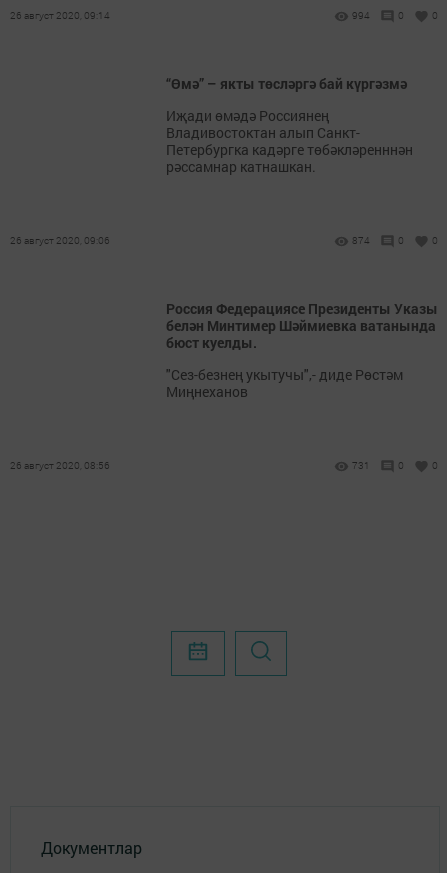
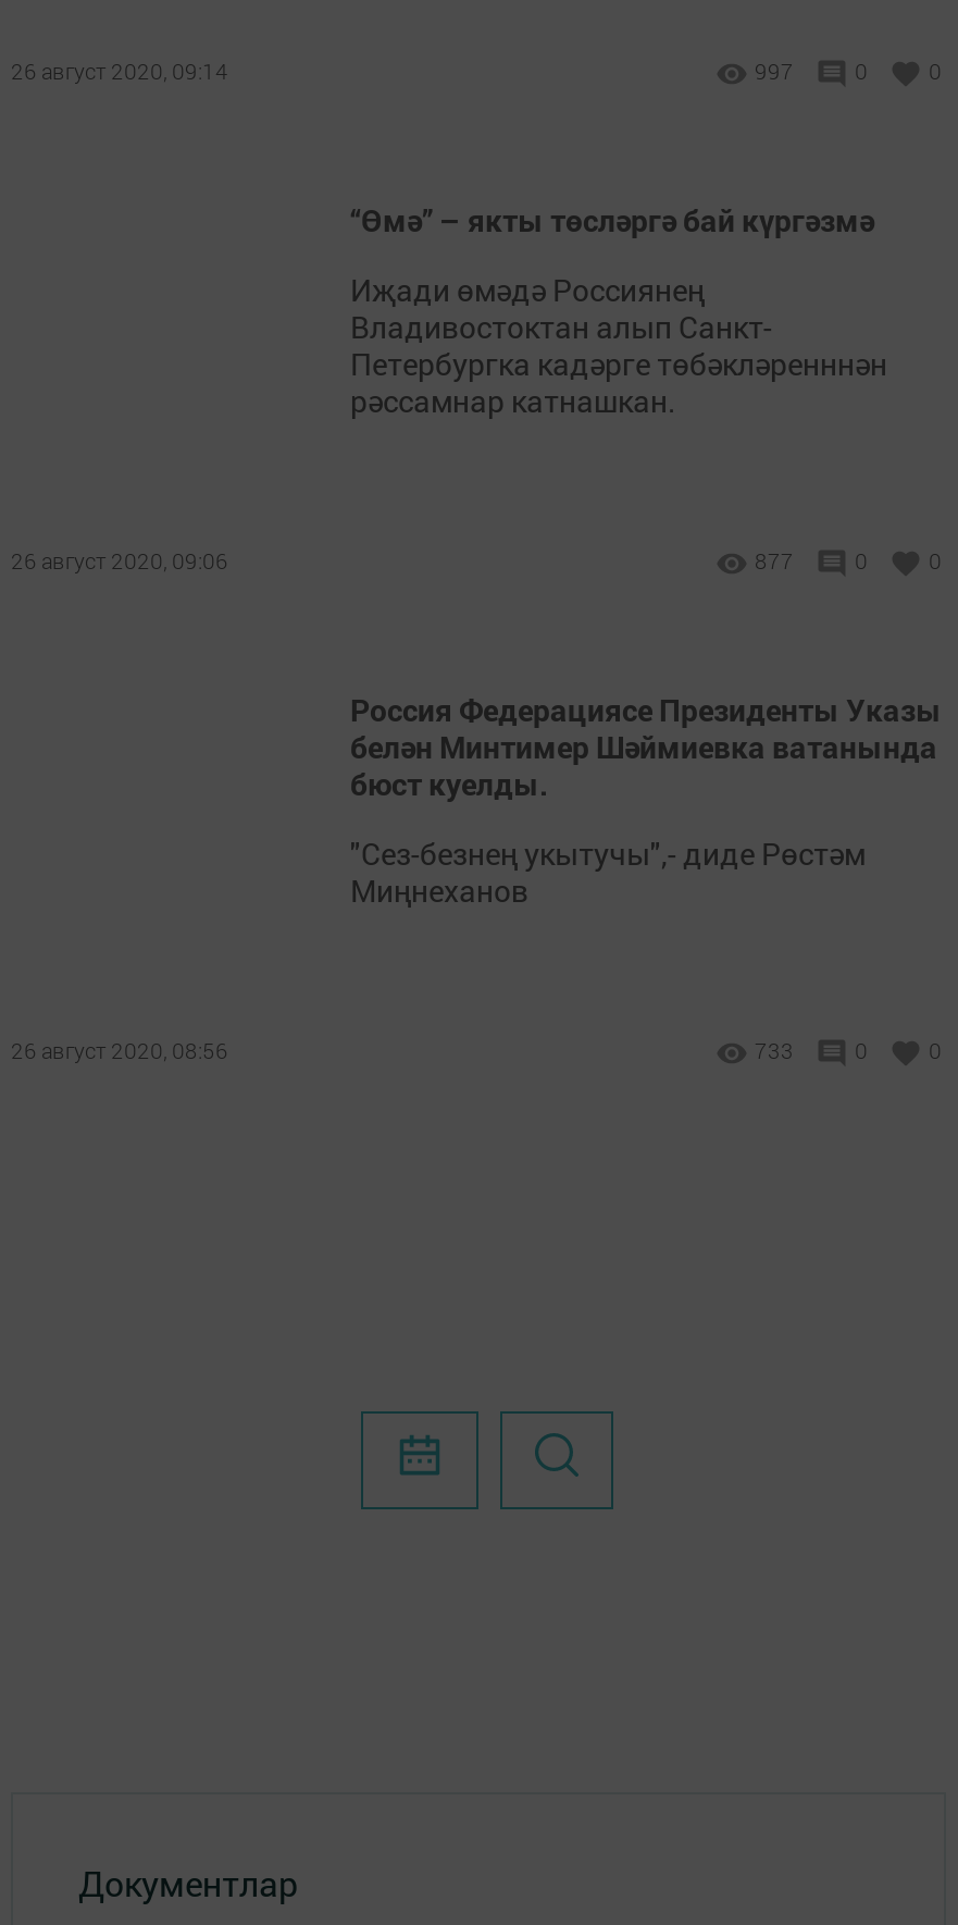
- 994
+ 997

- 874
+ 877

- 731
+ 733
